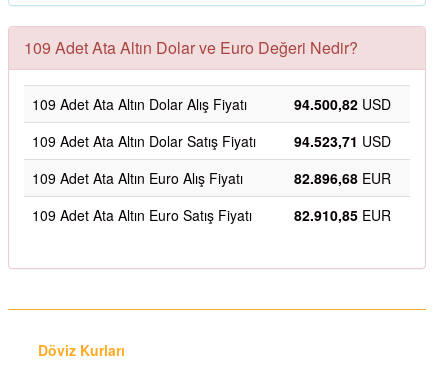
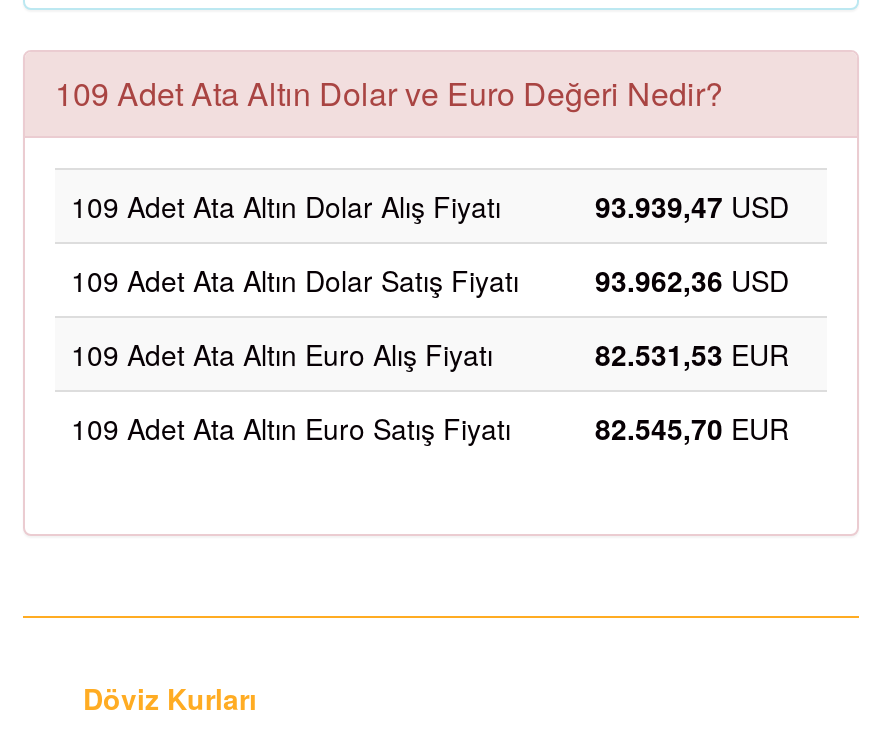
- 94.500,82 USD
+ 93.939,47 USD

- 109 Adet Ata Altın Dolar Satış Fiyatı 94.523,71 USD
+ 109 Adet Ata Altın Dolar Satış Fiyatı 93.962,36 USD

- 82.896,68 EUR
+ 82.531,53 EUR

- 82.910,85 EUR
+ 82.545,70 EUR
